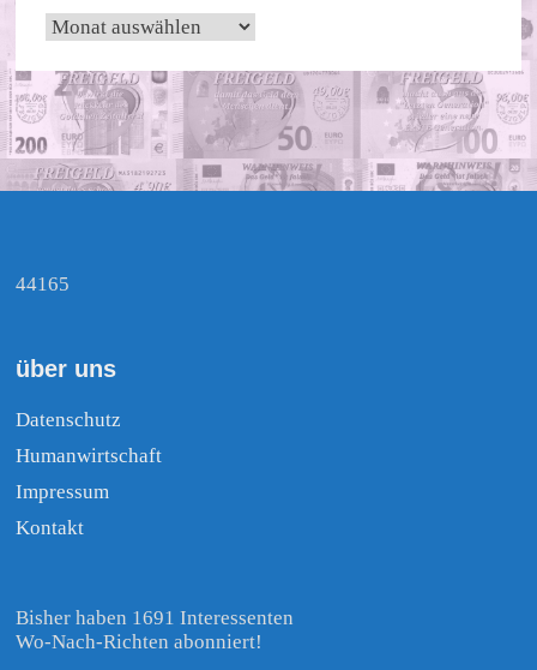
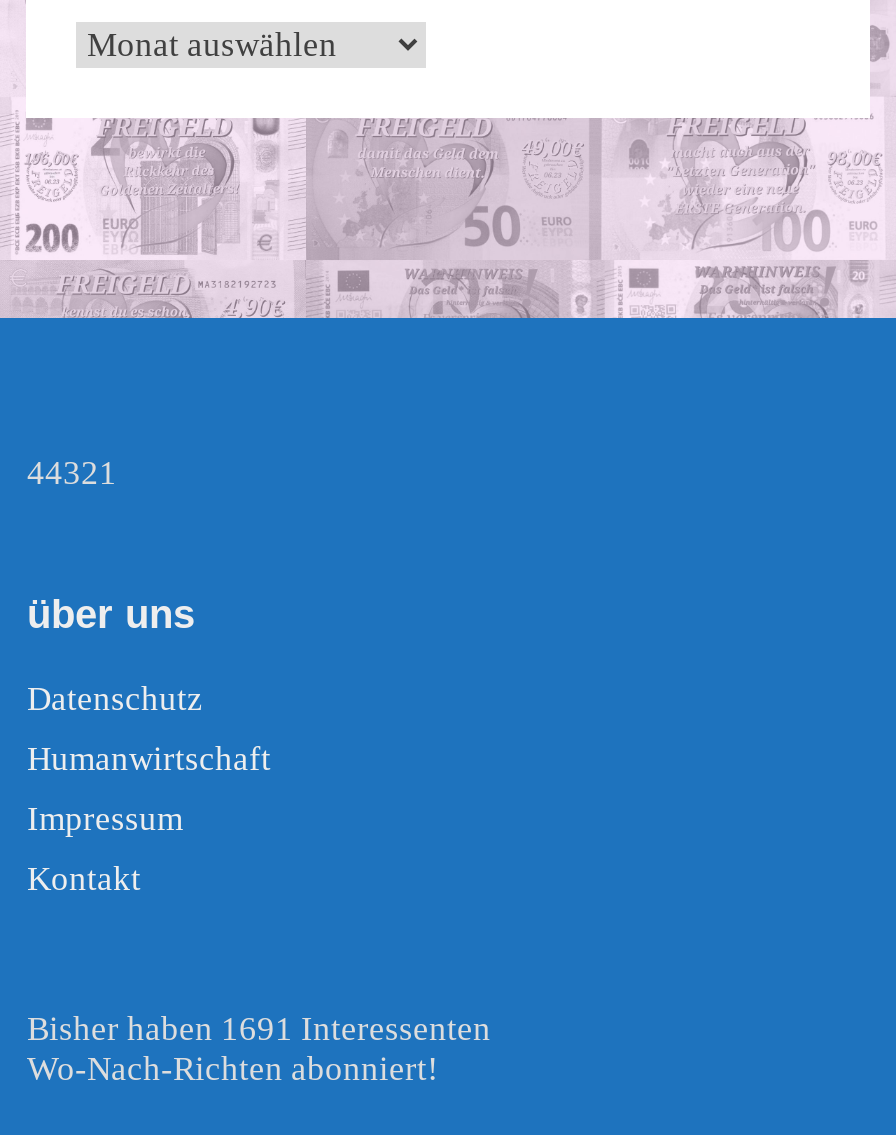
- 44165
+ 44321
